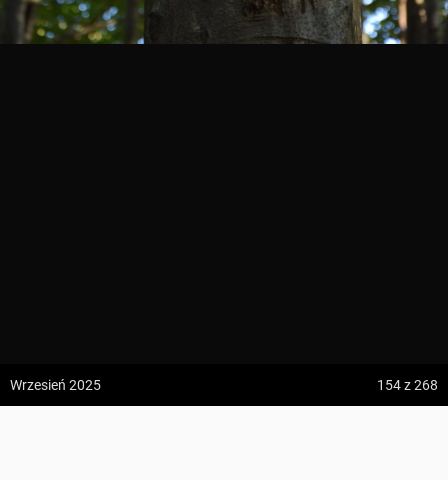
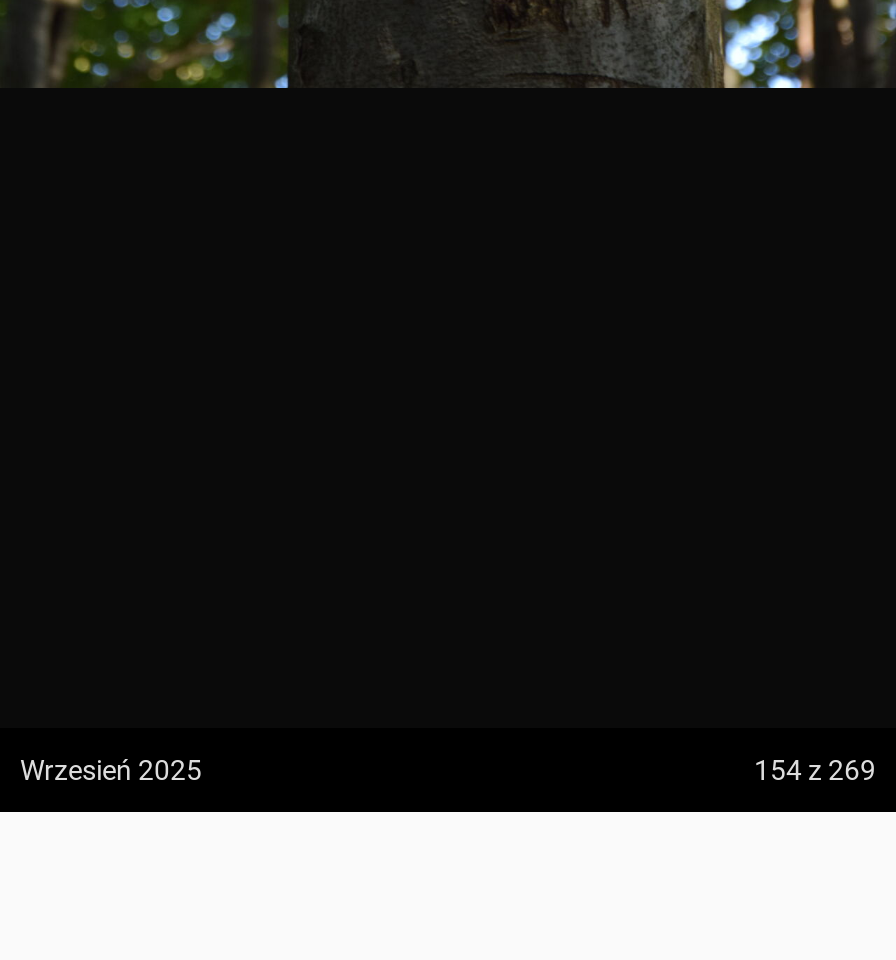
- 154 z 268
+ 154 z 269
